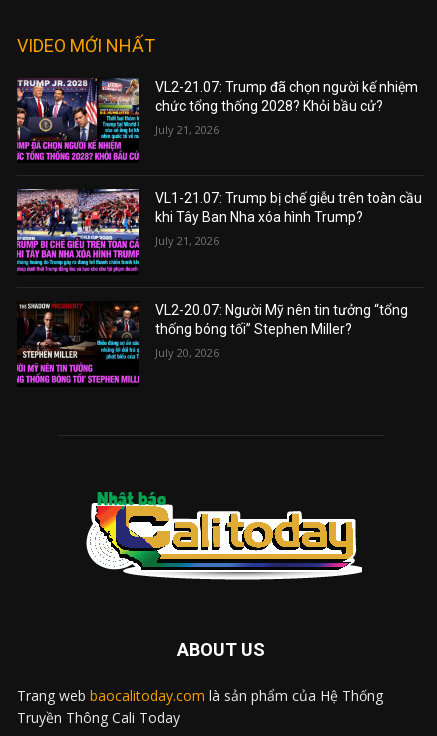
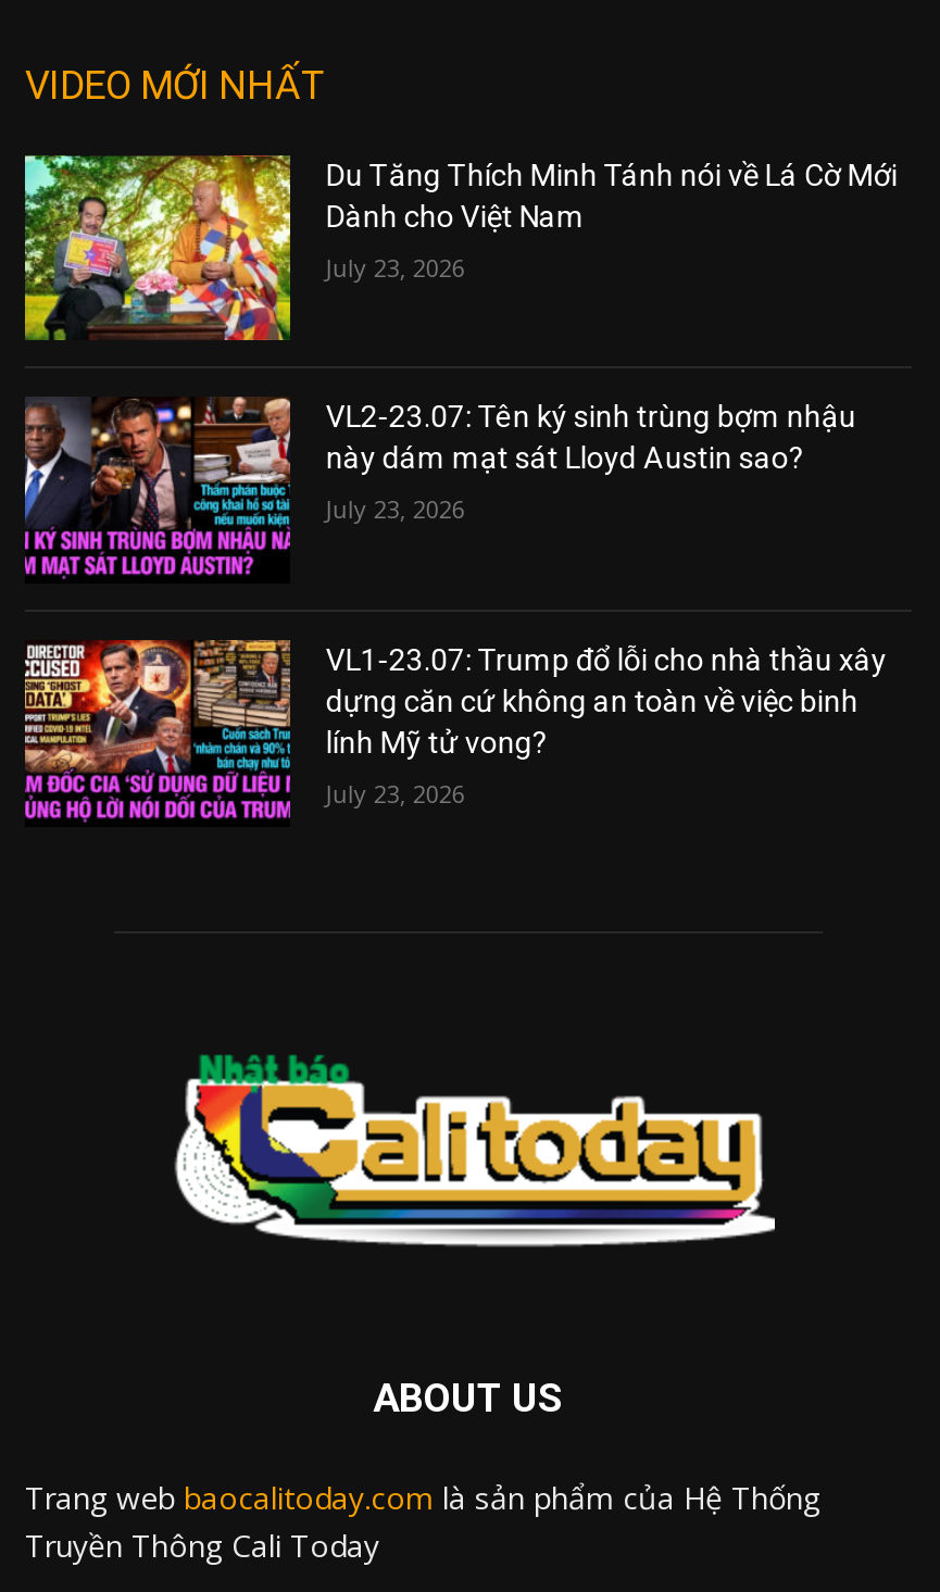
- [image]
- VL2-21.07: Trump đã chọn người kế nhiệm
- chức tổng thống 2028? Khỏi bầu cử?
+ [image]
+ Du Tăng Thích Minh Tánh nói về Lá Cờ Mới
+ Dành cho Việt Nam

- July 21, 2026
+ July 23, 2026

- [image]
- VL1-21.07: Trump bị chế giễu trên toàn cầu
- khi Tây Ban Nha xóa hình Trump?
+ [image]
+ VL2-23.07: Tên ký sinh trùng bợm nhậu
+ này dám mạt sát Lloyd Austin sao?

- July 21, 2026
+ July 23, 2026

- [image]
- VL2-20.07: Người Mỹ nên tin tưởng “tổng
- thống bóng tối” Stephen Miller?
+ [image]
+ VL1-23.07: Trump đổ lỗi cho nhà thầu xây
+ dựng căn cứ không an toàn về việc binh
+ lính Mỹ tử vong?

- July 20, 2026
+ July 23, 2026
